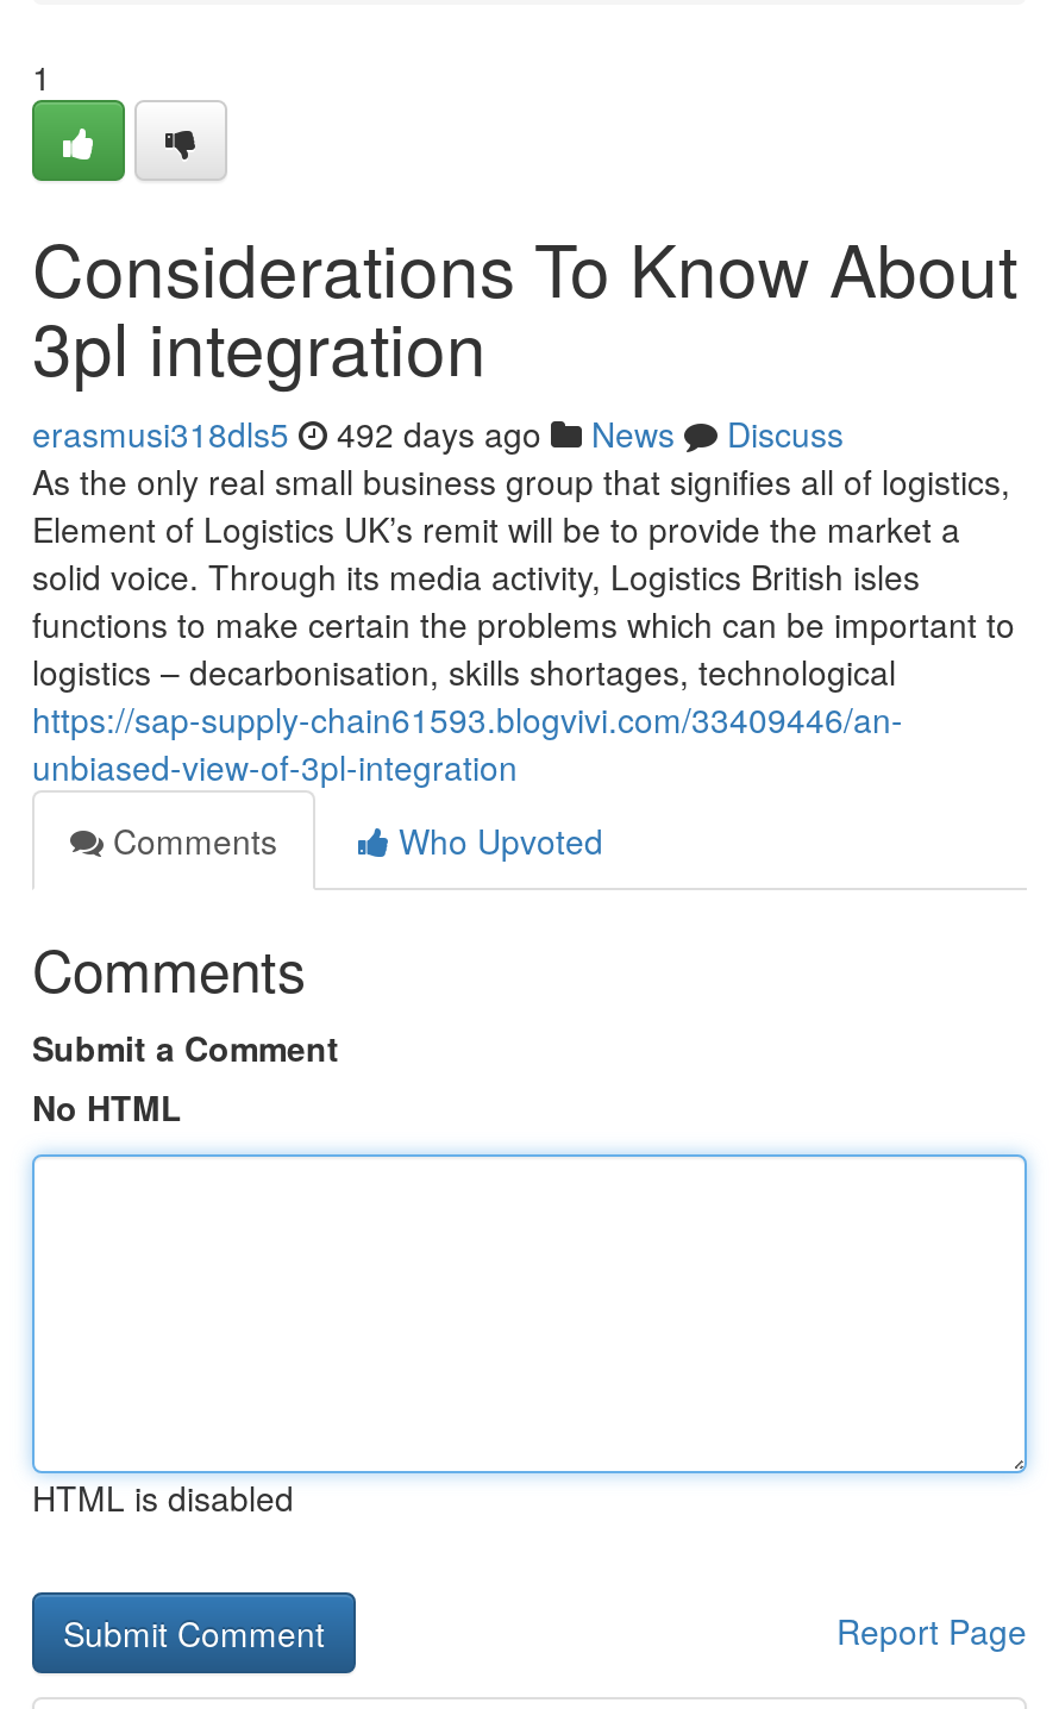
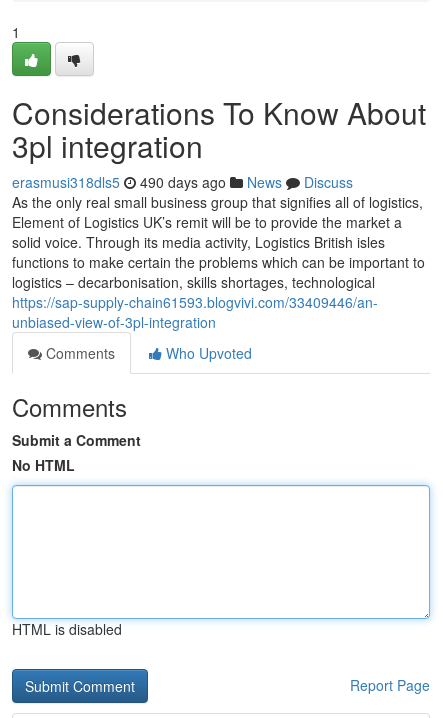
- erasmusi318dls5 492 days ago News Discuss
+ erasmusi318dls5 490 days ago News Discuss
